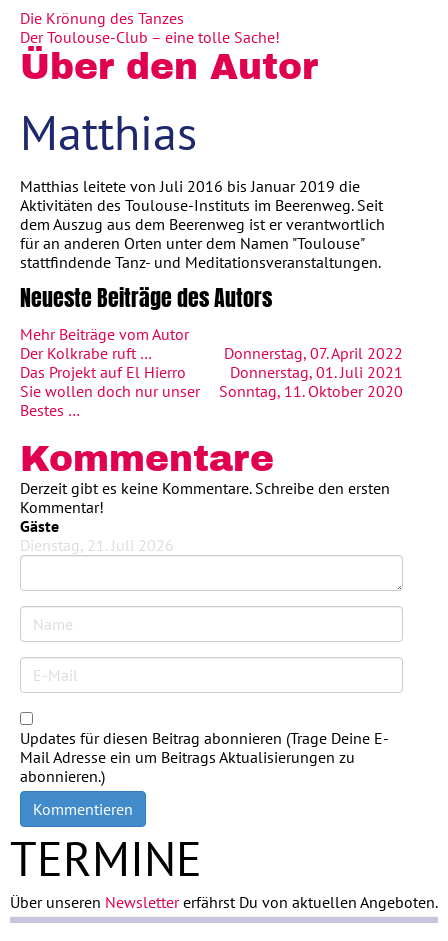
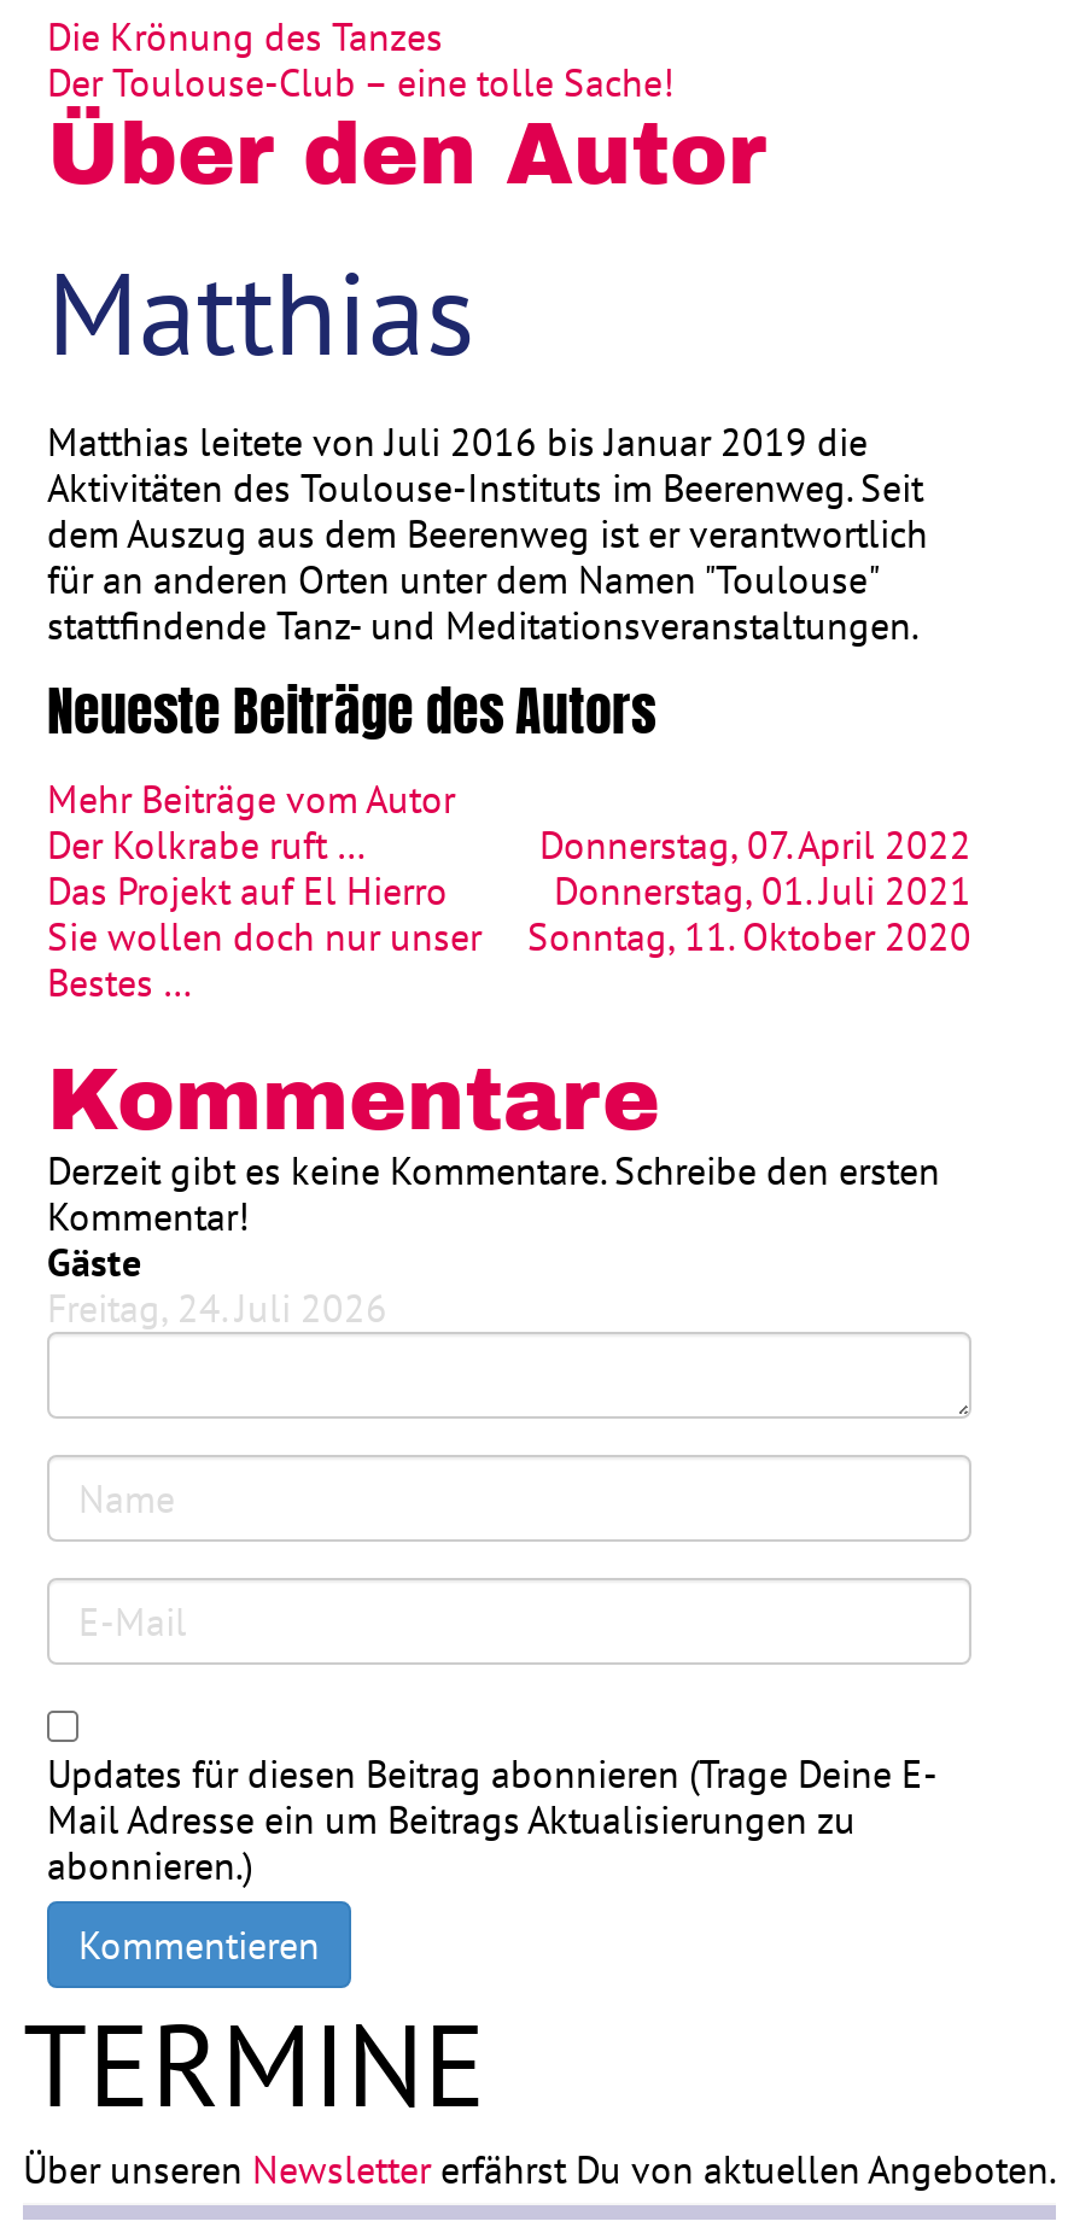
- Dienstag, 21. Juli 2026
+ Freitag, 24. Juli 2026
